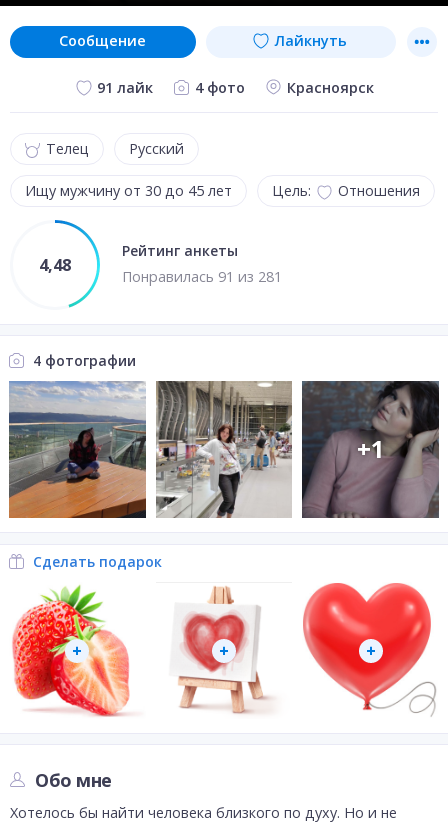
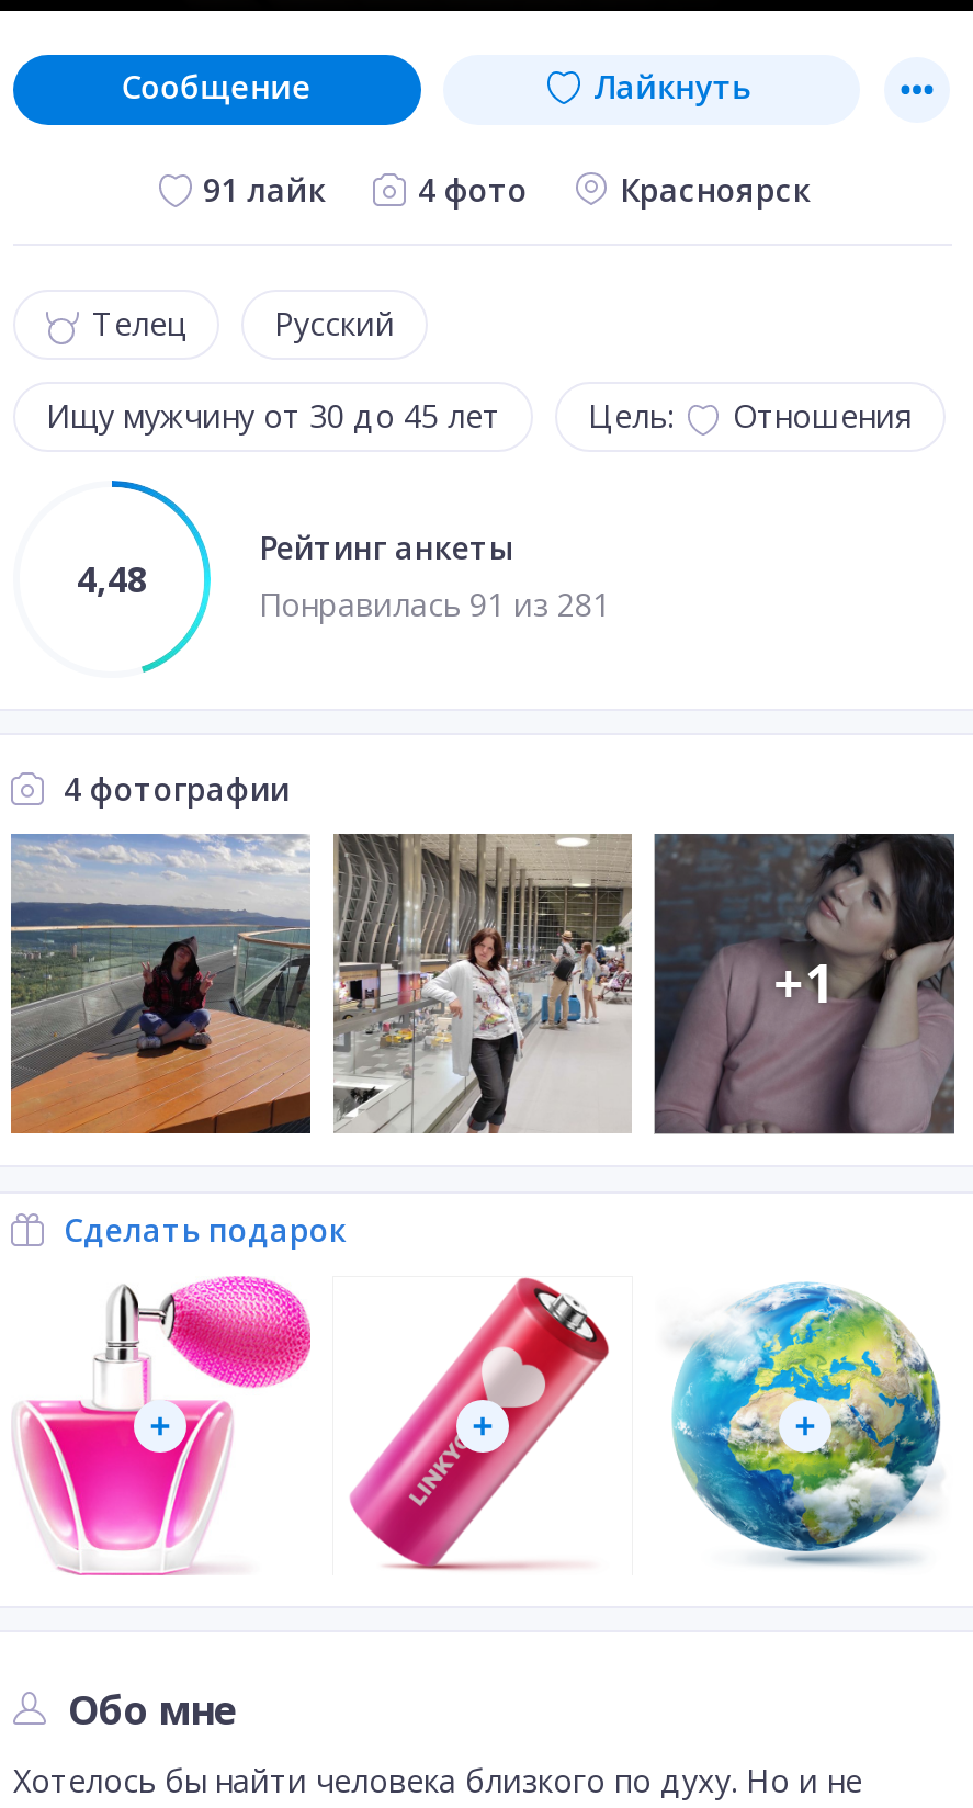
- [image]
+ [image]

- [image]
+ [image]

- [image]
+ [image]
